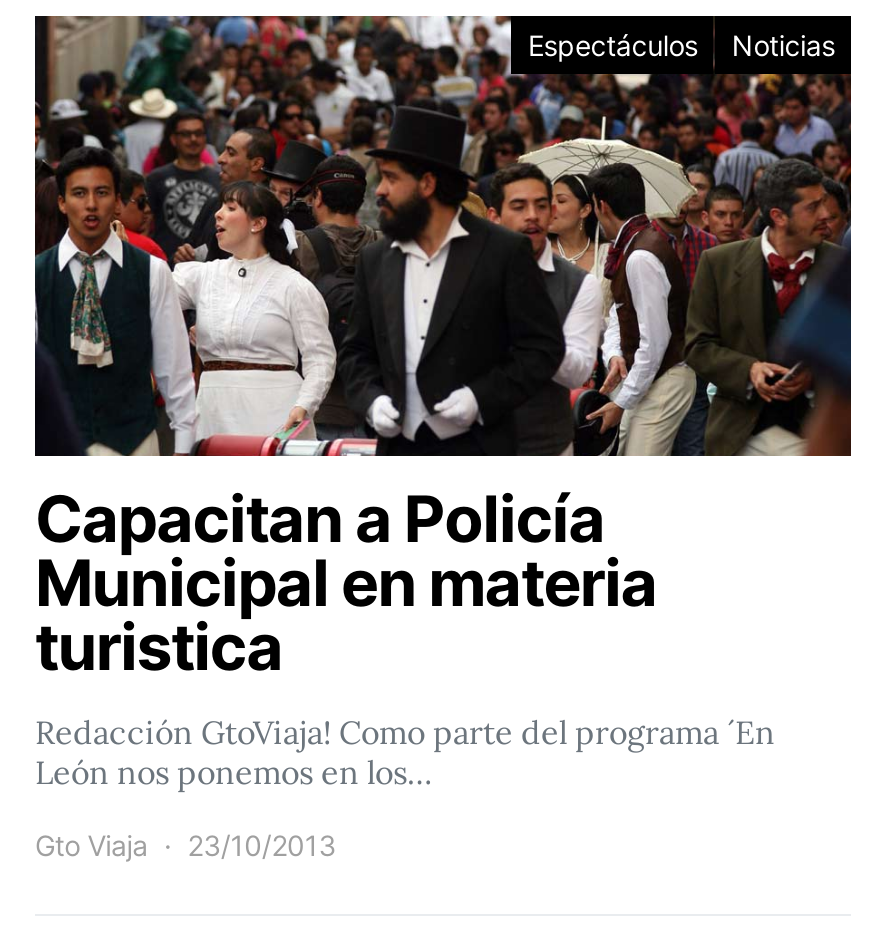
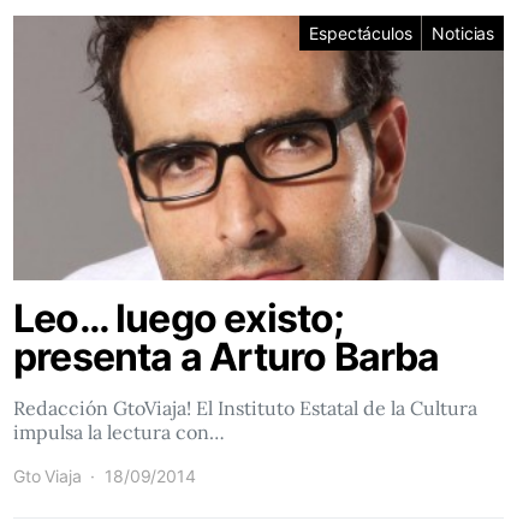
- [image]
- Capacitan a Policía
- Municipal en materia
- turistica
- Redacción GtoViaja! Como parte del programa ´En
- León nos ponemos en los…
+ [image]
+ Leo… luego existo;
+ presenta a Arturo Barba
+ Redacción GtoViaja! El Instituto Estatal de la Cultura
+ impulsa la lectura con…

- Gto Viaja 23/10/2013
+ Gto Viaja 18/09/2014
